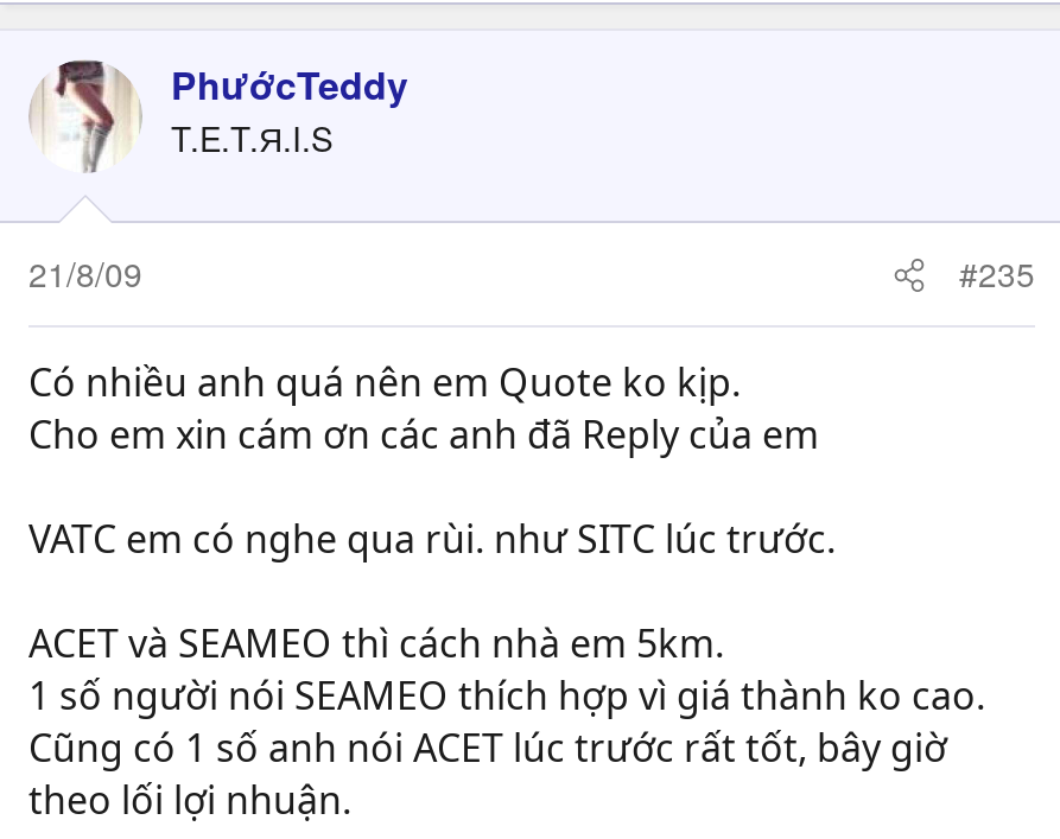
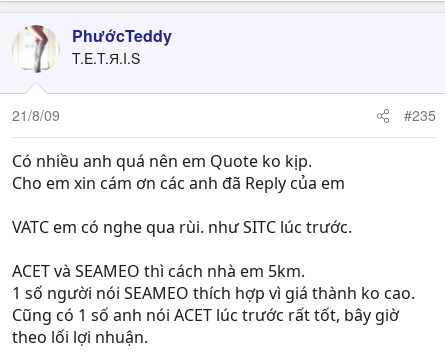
- [image]
+ [image]
